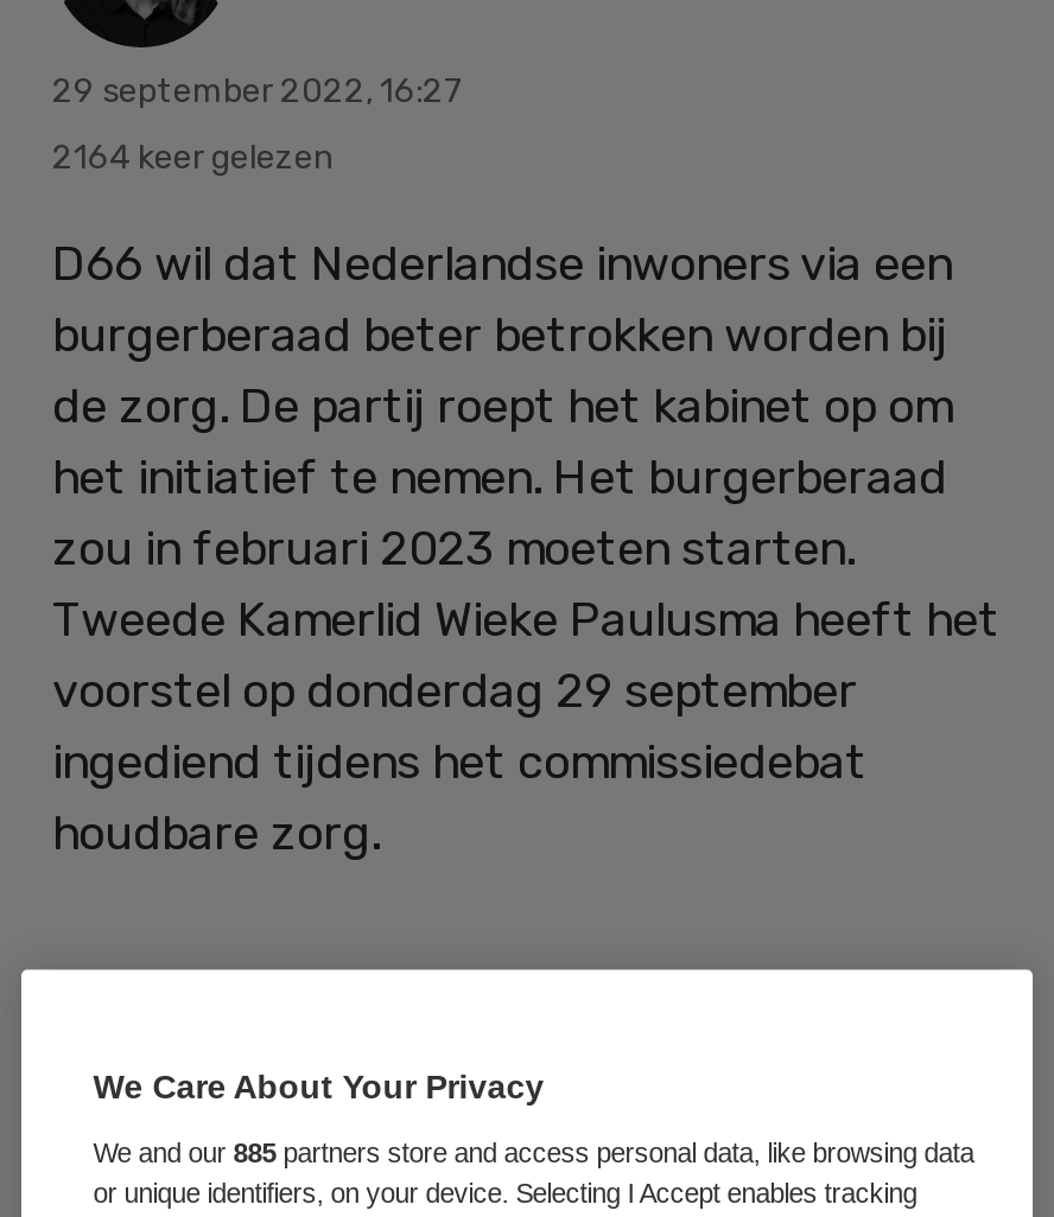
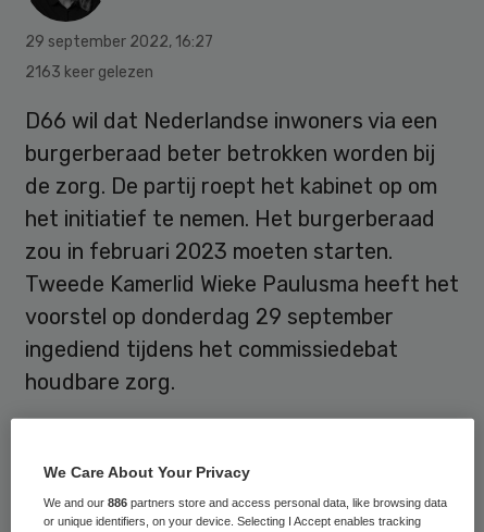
- 2164 keer gelezen
+ 2163 keer gelezen

- We and our 885 partners store and access personal data, like browsing data
+ We and our 886 partners store and access personal data, like browsing data
